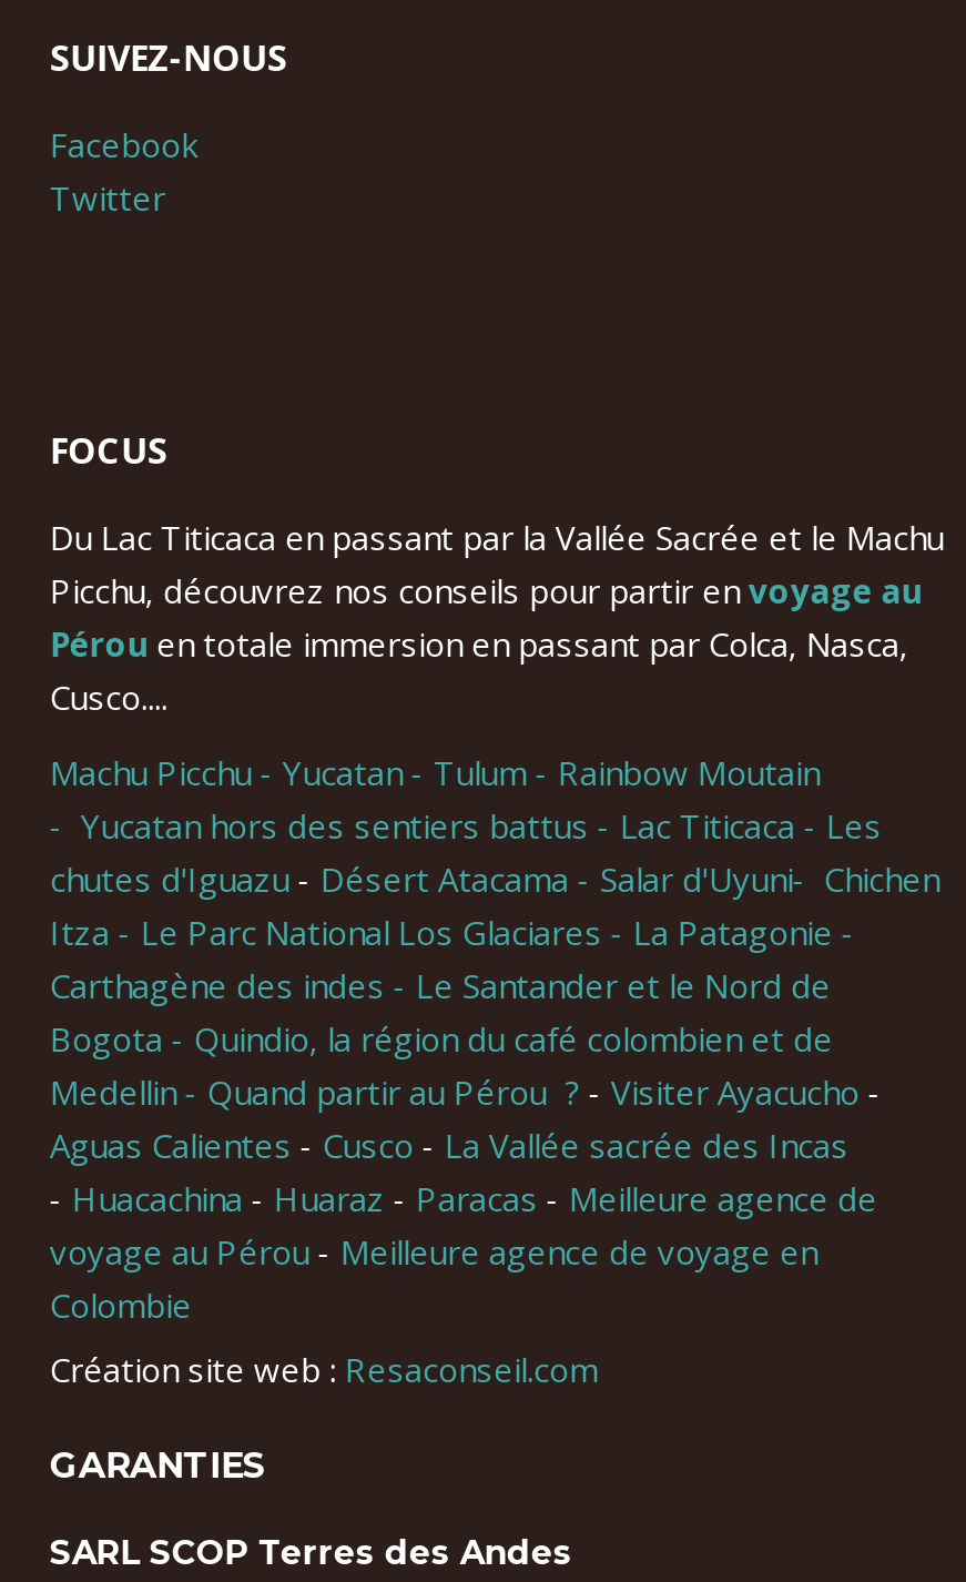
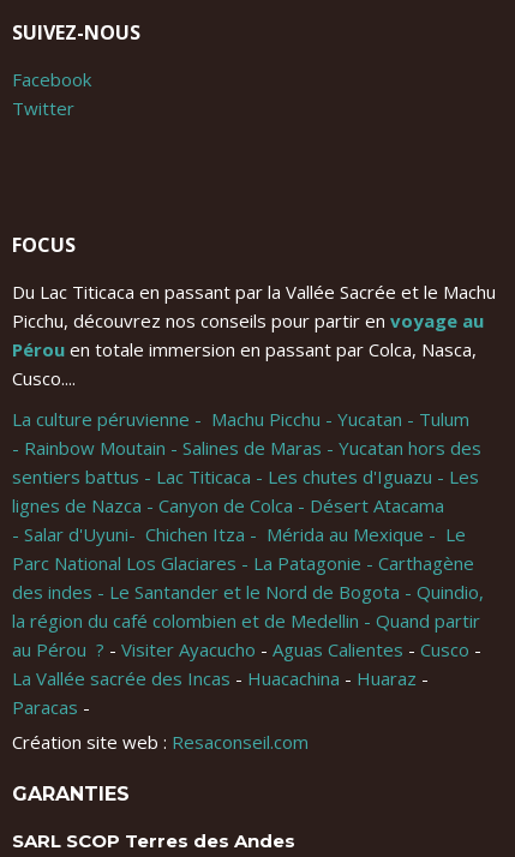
- Machu Picchu - Yucatan - Tulum - Rainbow Moutain
- - Yucatan hors des sentiers battus - Lac Titicaca - Les
- chutes d'Iguazu - Désert Atacama - Salar d'Uyuni- Chichen
- Itza - Le Parc National Los Glaciares - La Patagonie -
- Carthagène des indes - Le Santander et le Nord de
- Bogota - Quindio, la région du café colombien et de
- Medellin - Quand partir au Pérou ? - Visiter Ayacucho -
- Aguas Calientes - Cusco - La Vallée sacrée des Incas
- - Huacachina - Huaraz - Paracas - Meilleure agence de
- voyage au Pérou - Meilleure agence de voyage en
- Colombie
+ La culture péruvienne - Machu Picchu - Yucatan - Tulum
+ - Rainbow Moutain - Salines de Maras - Yucatan hors des
+ sentiers battus - Lac Titicaca - Les chutes d'Iguazu - Les
+ lignes de Nazca - Canyon de Colca - Désert Atacama
+ - Salar d'Uyuni- Chichen Itza - Mérida au Mexique - Le
+ Parc National Los Glaciares - La Patagonie - Carthagène
+ des indes - Le Santander et le Nord de Bogota - Quindio,
+ la région du café colombien et de Medellin - Quand partir
+ au Pérou ? - Visiter Ayacucho - Aguas Calientes - Cusco -
+ La Vallée sacrée des Incas - Huacachina - Huaraz -
+ Paracas -
